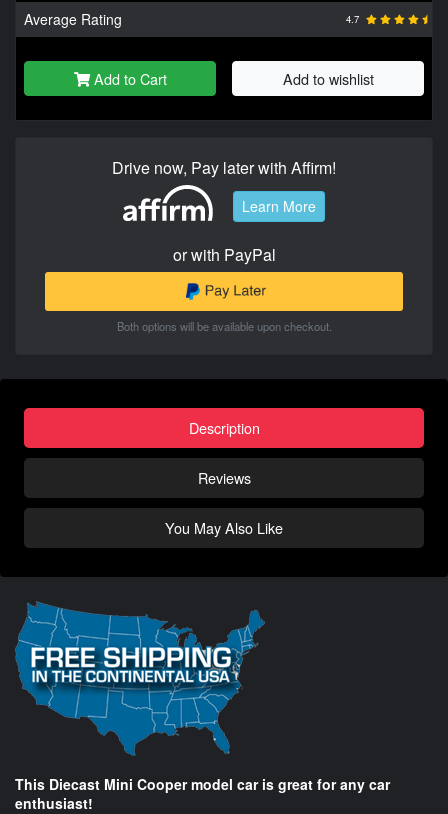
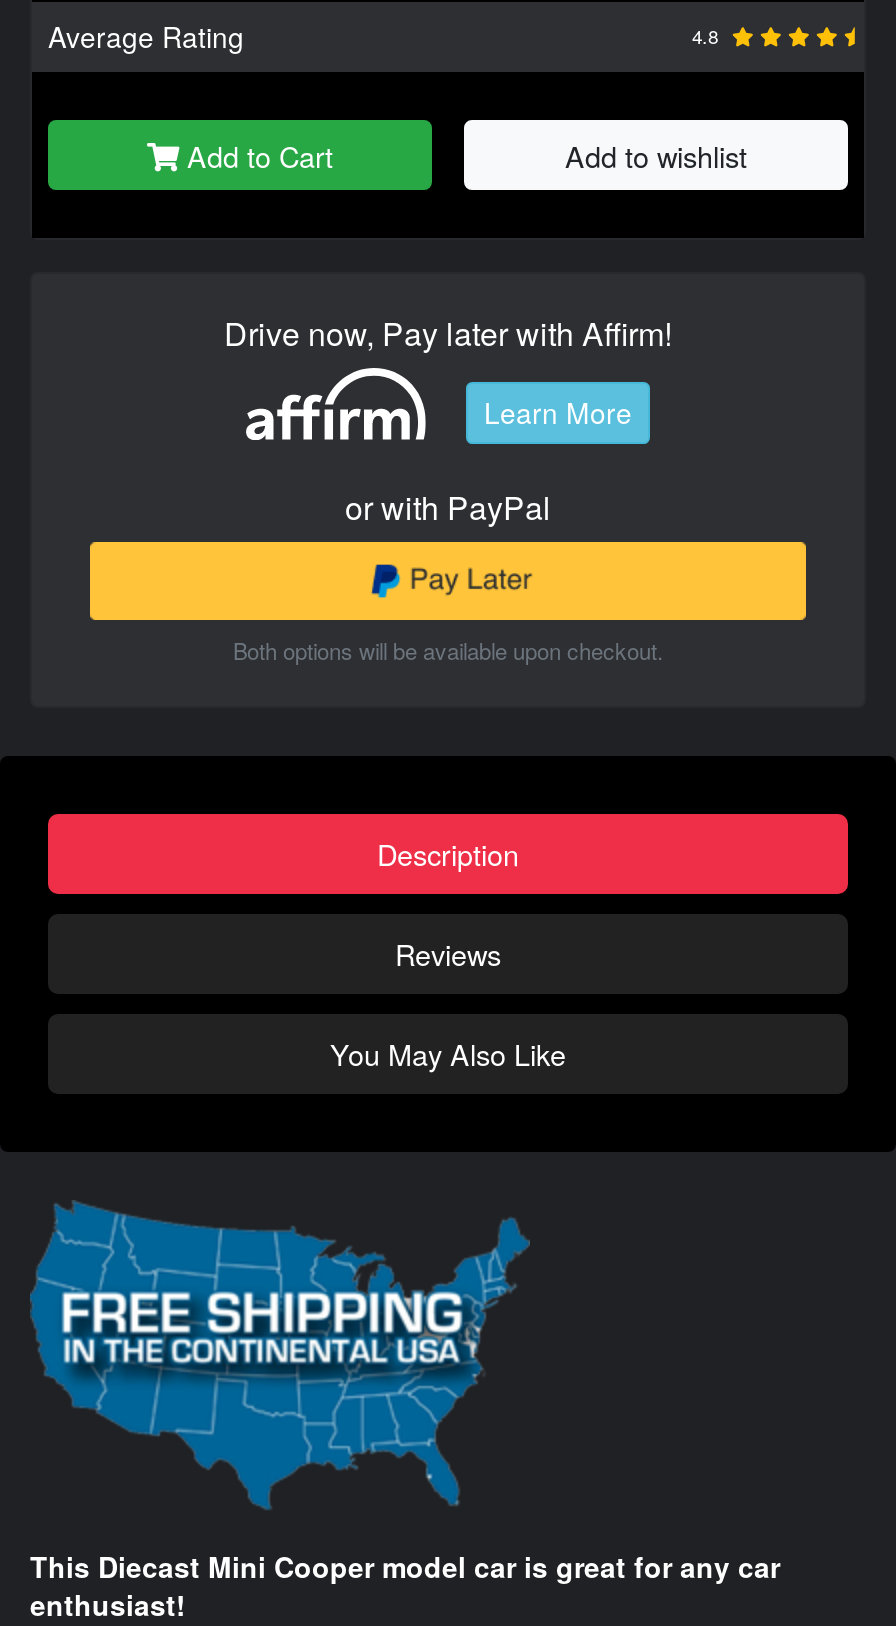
- 4.7
+ 4.8
